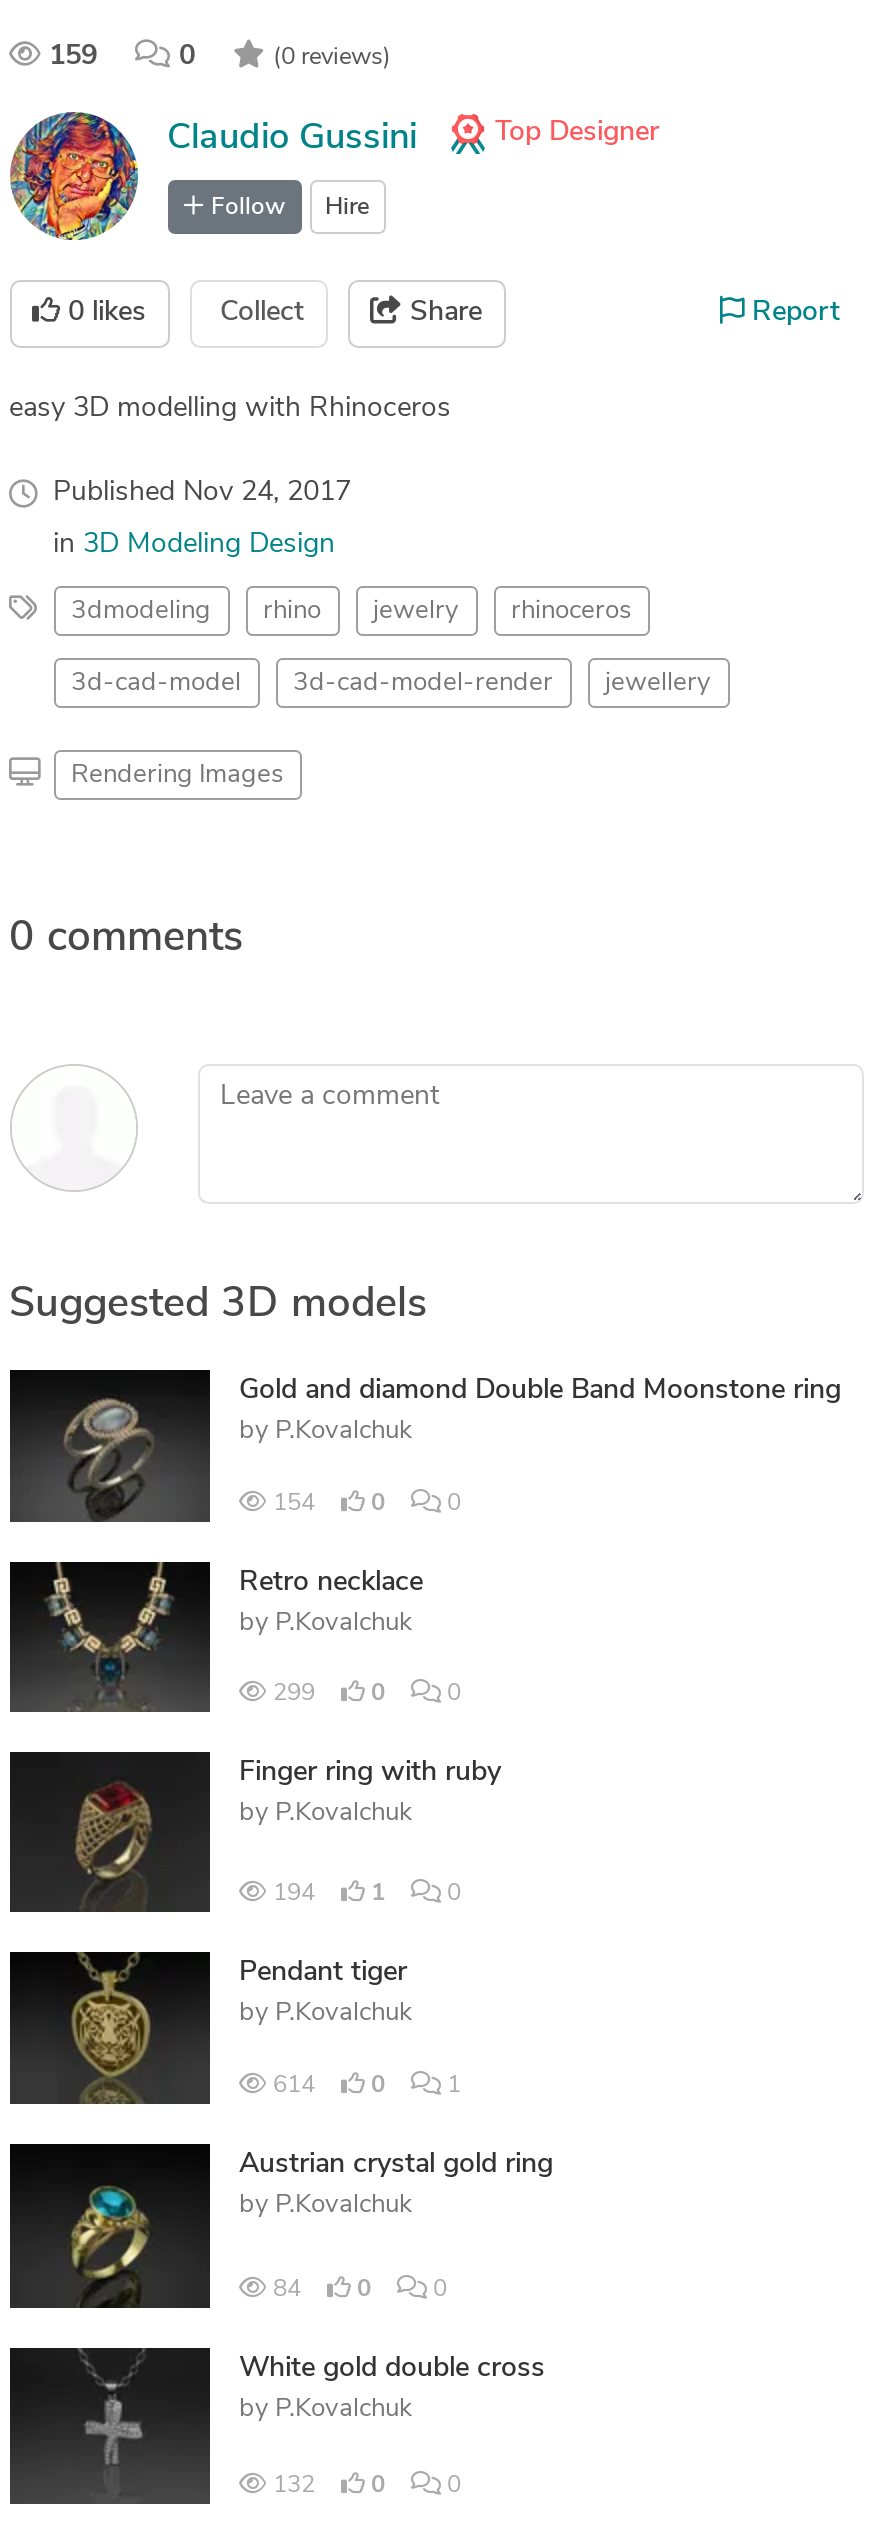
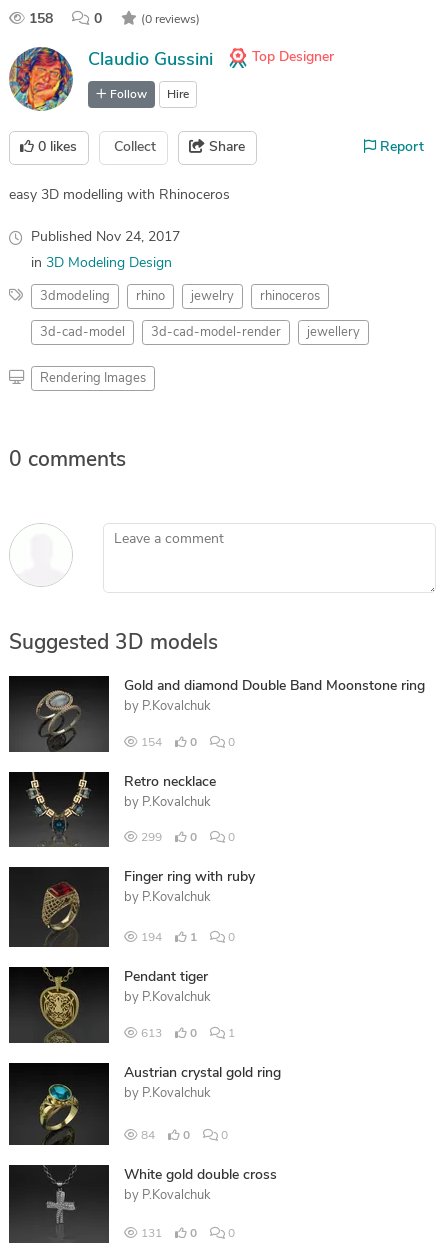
- 159
+ 158

- 614
+ 613

- 132
+ 131
